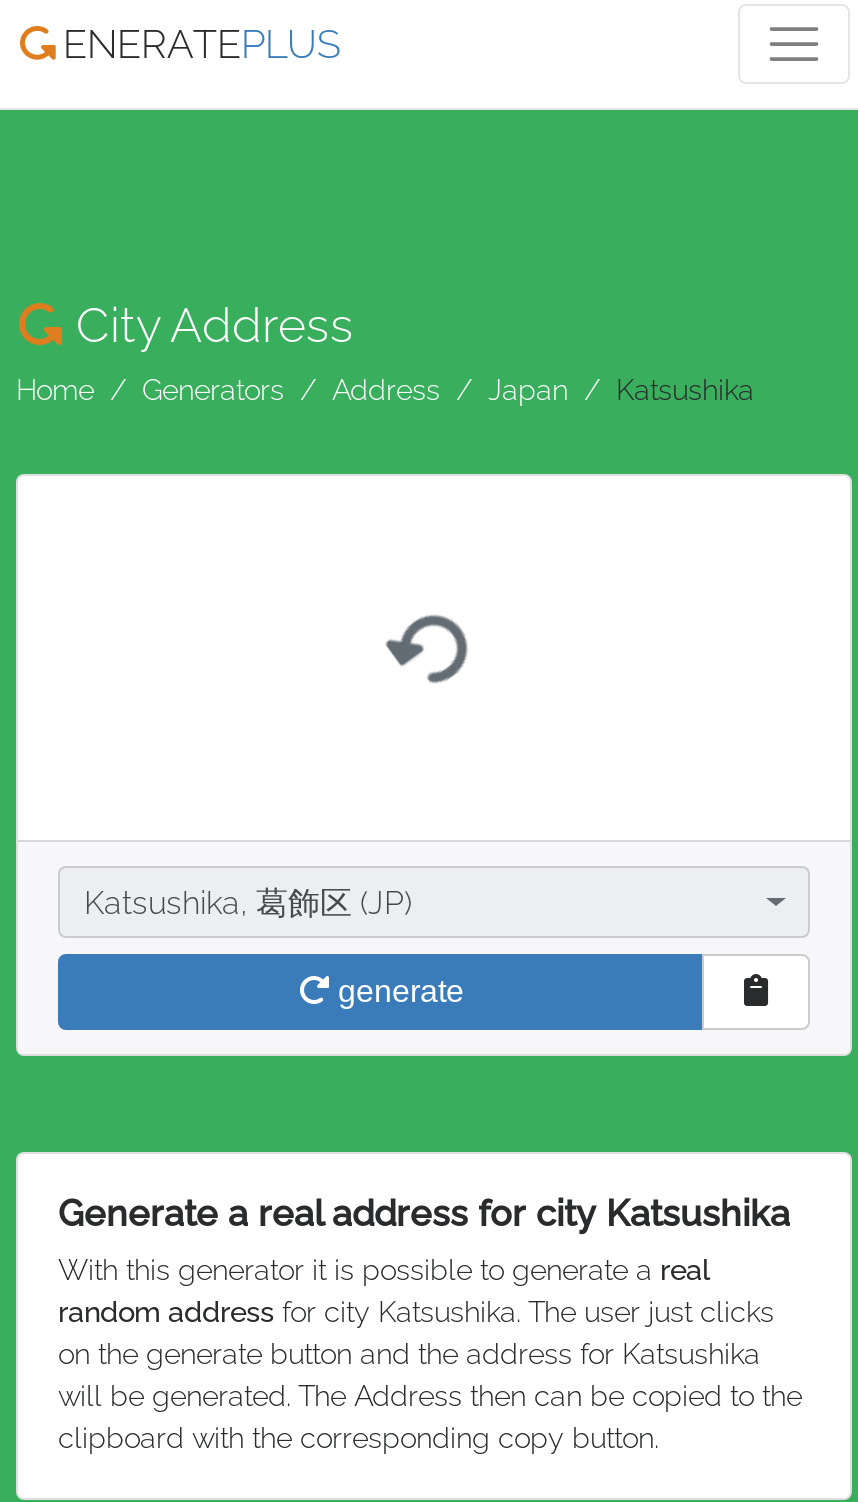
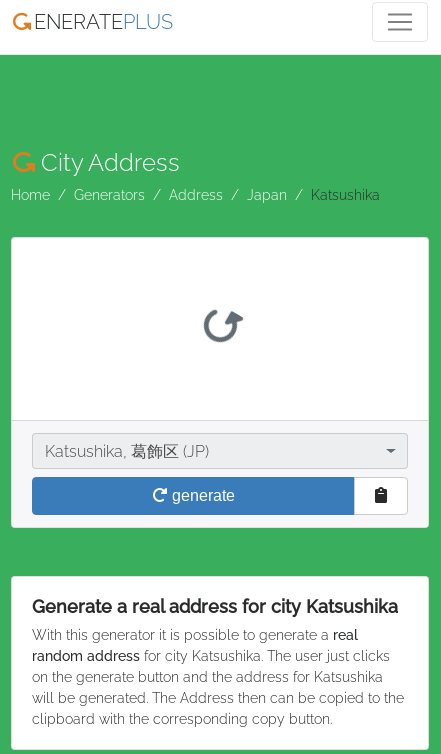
- [image]
+ [image]
